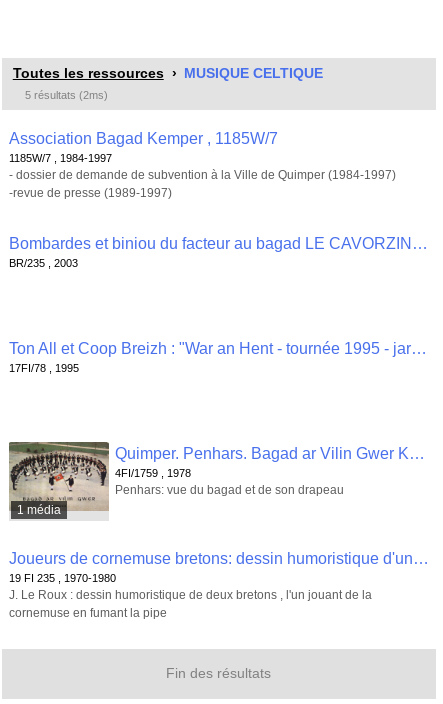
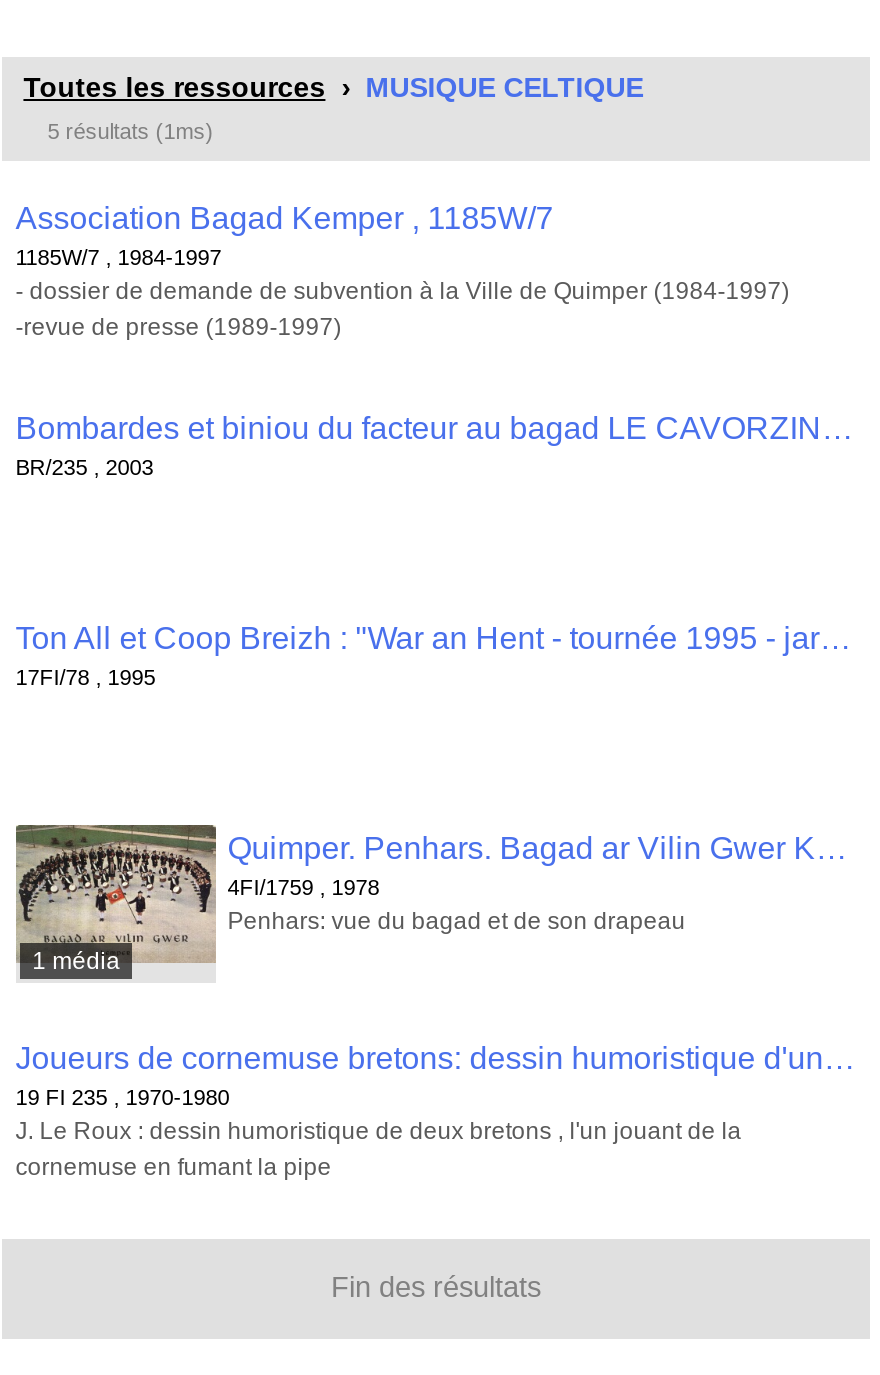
- 5 résultats (2ms)
+ 5 résultats (1ms)
